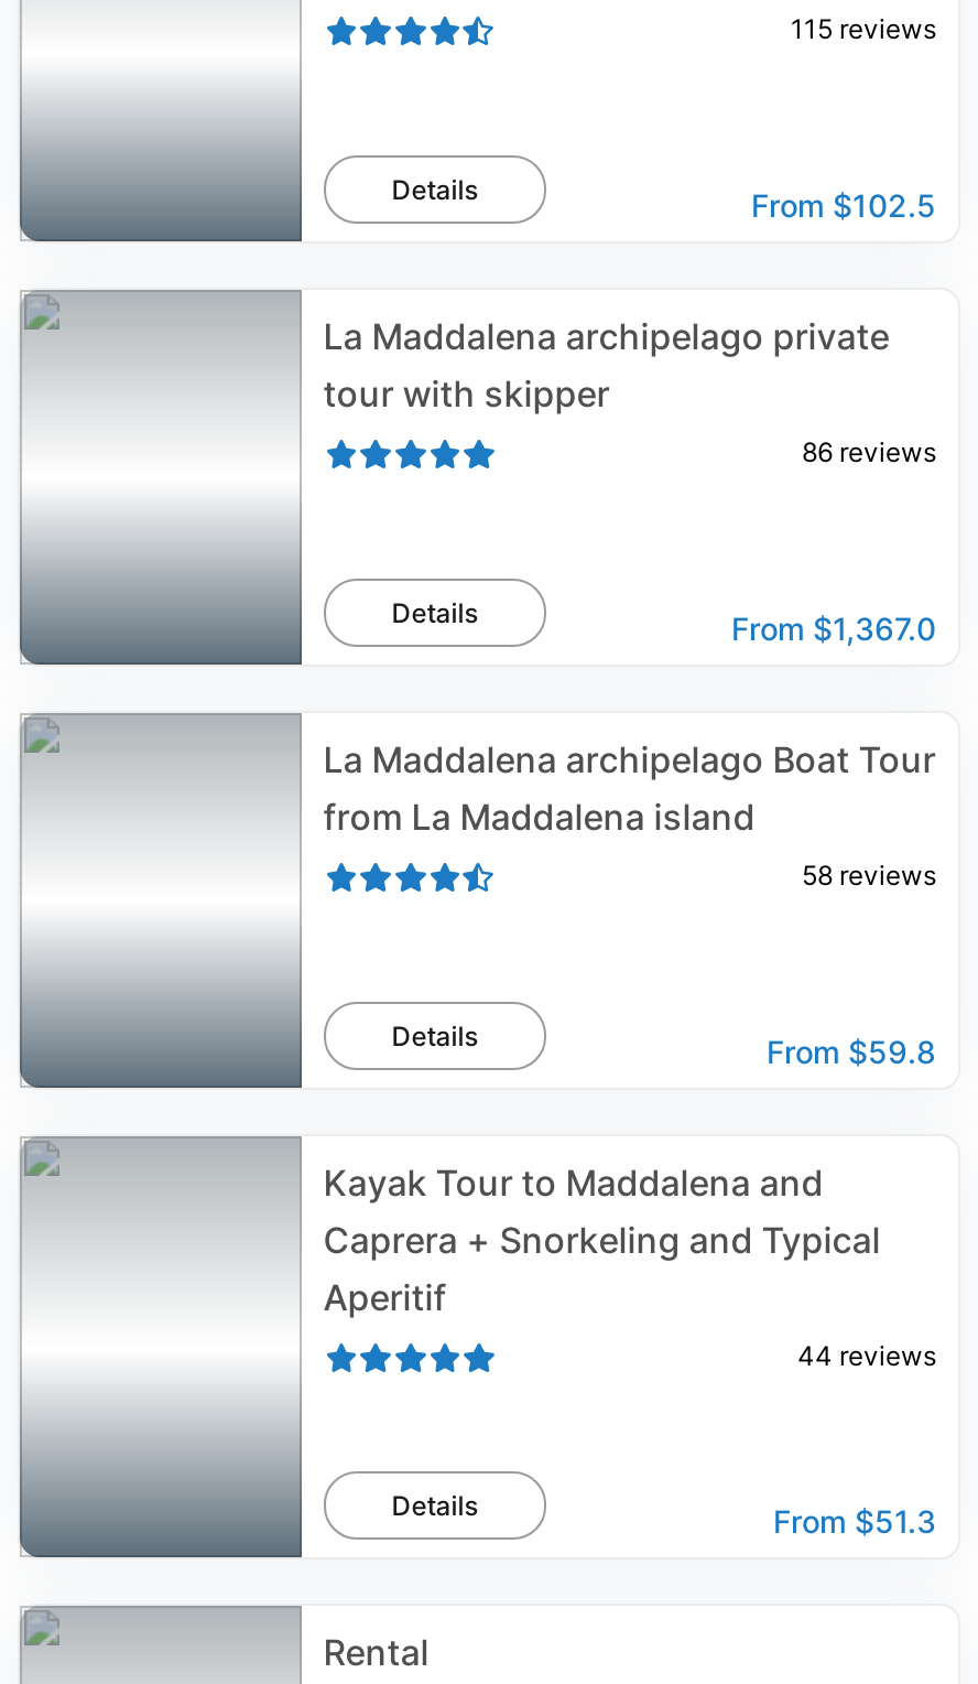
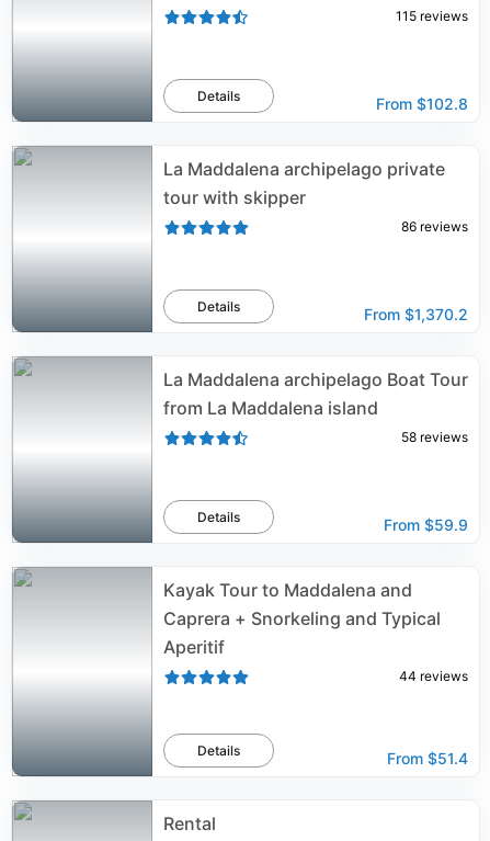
- From $102.5
+ From $102.8

- From $1,367.0
+ From $1,370.2

- From $59.8
+ From $59.9

- From $51.3
+ From $51.4
